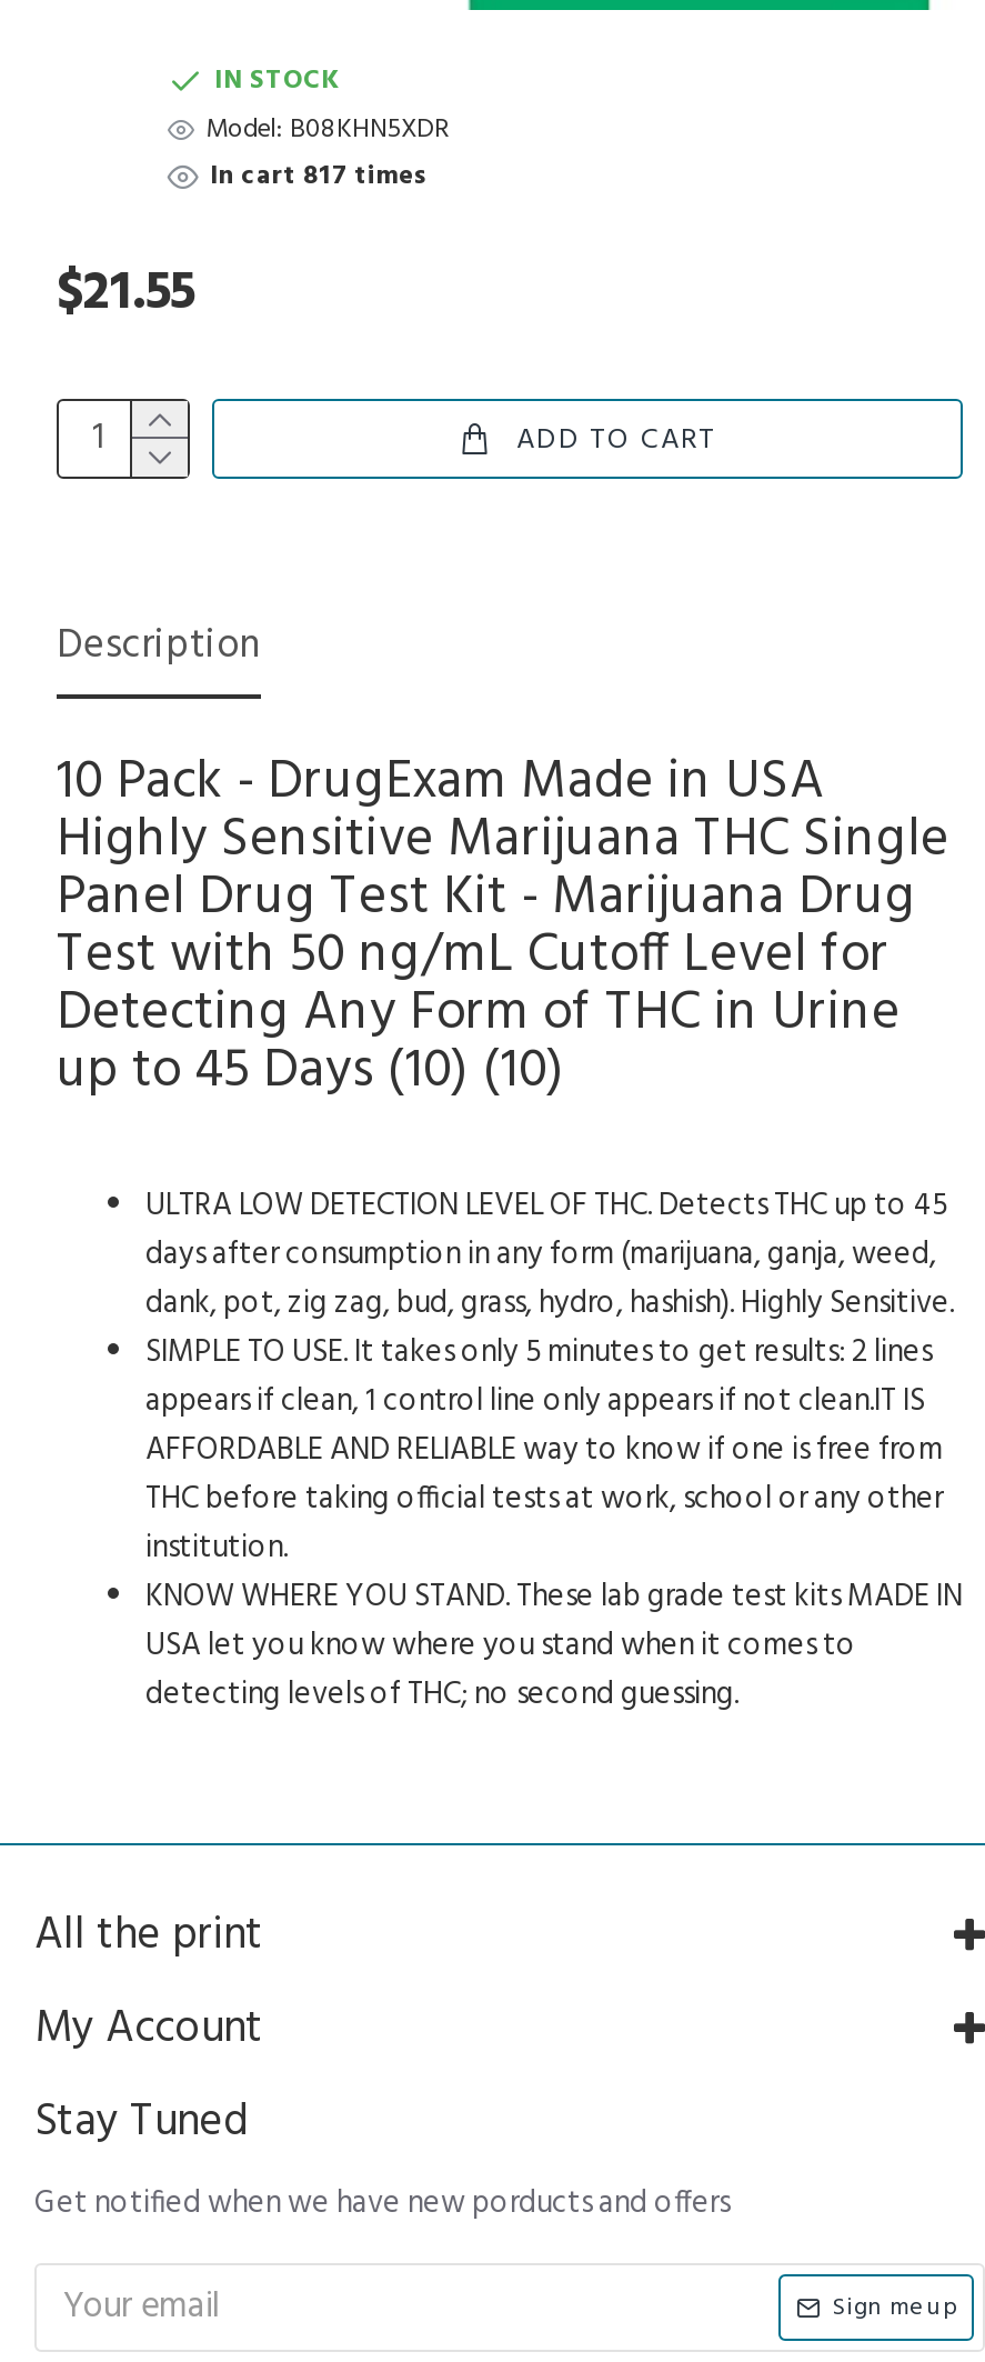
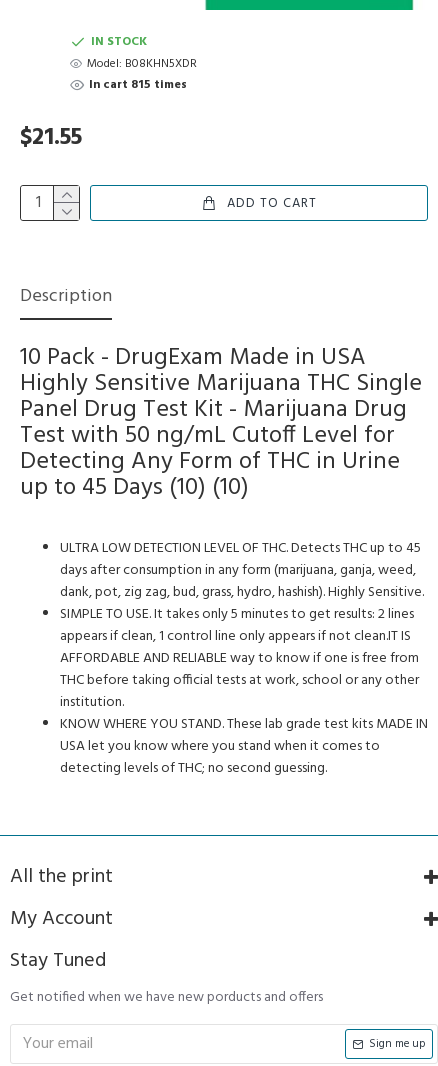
- In cart 817 times
+ In cart 815 times
